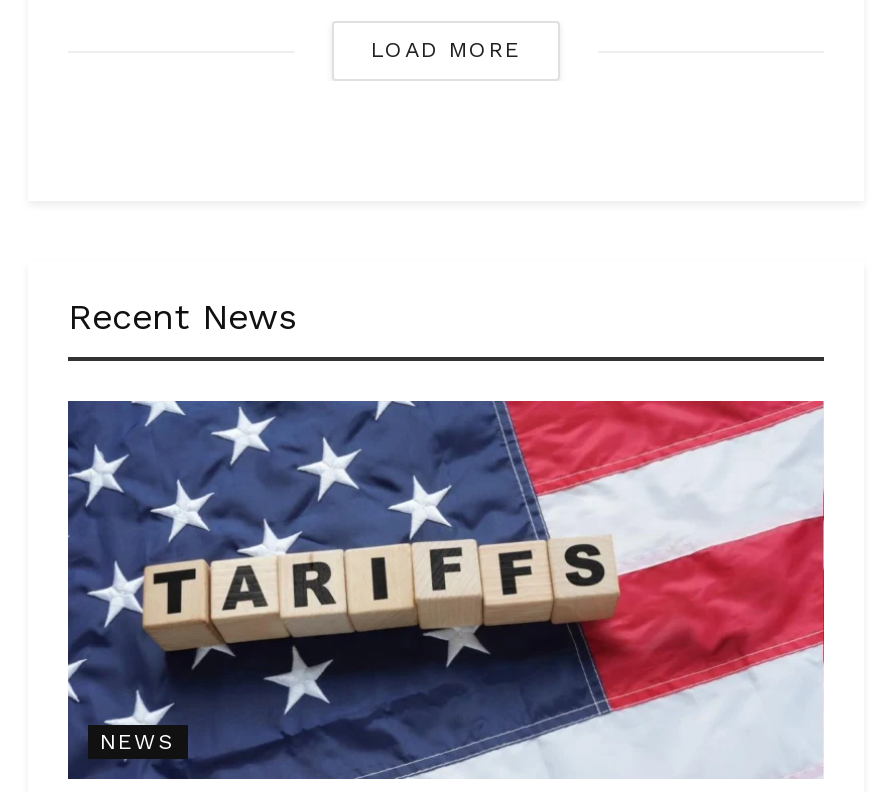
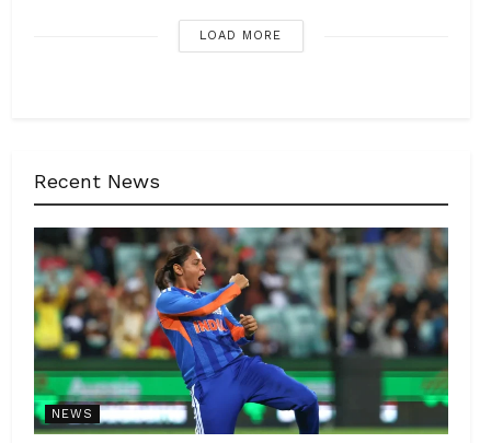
- [image]
+ [image]
